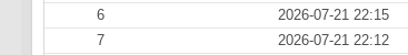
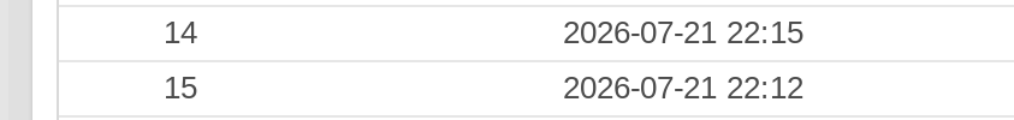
- 6
+ 14

- 7
+ 15
